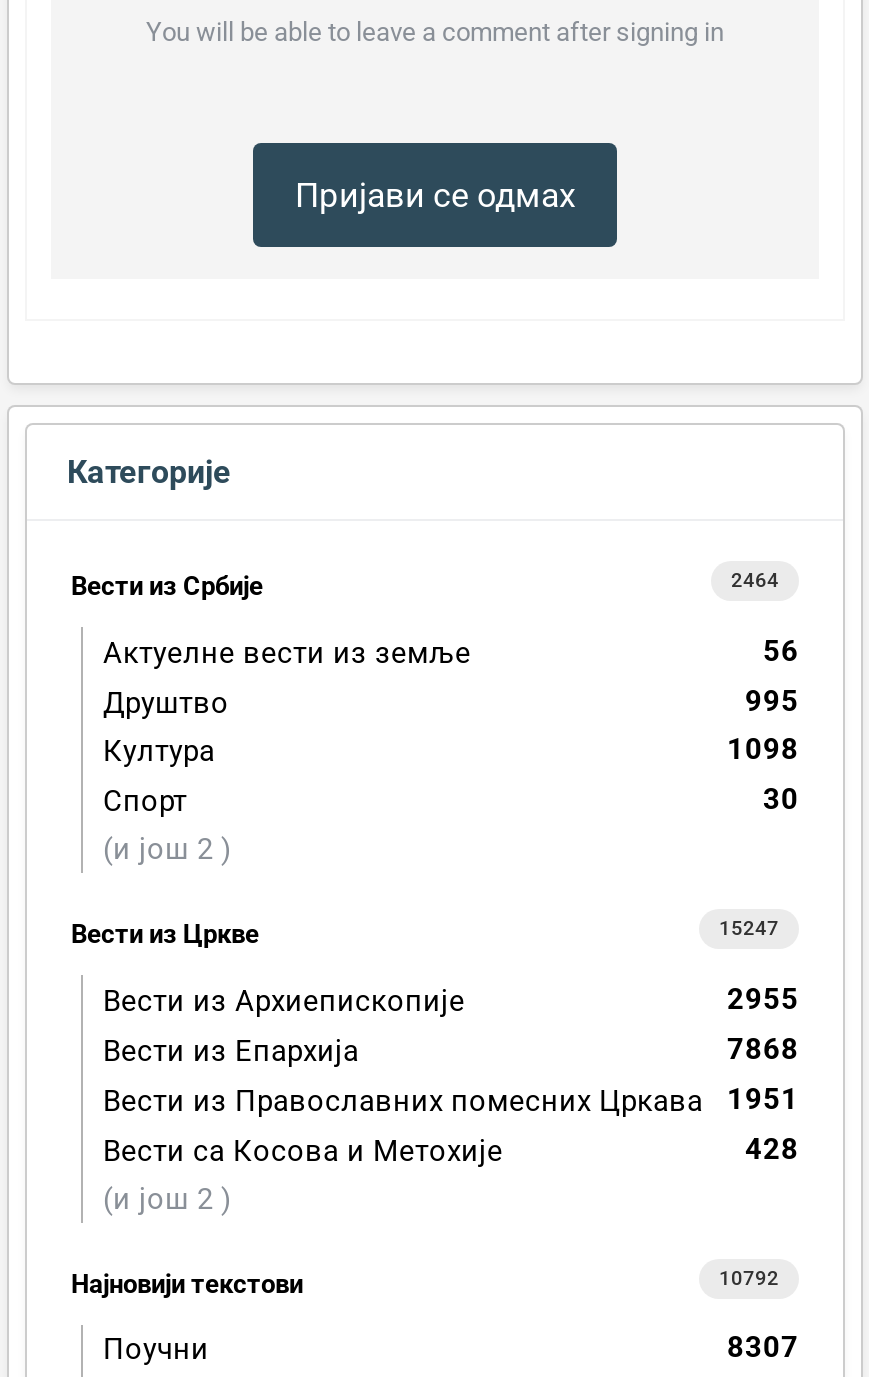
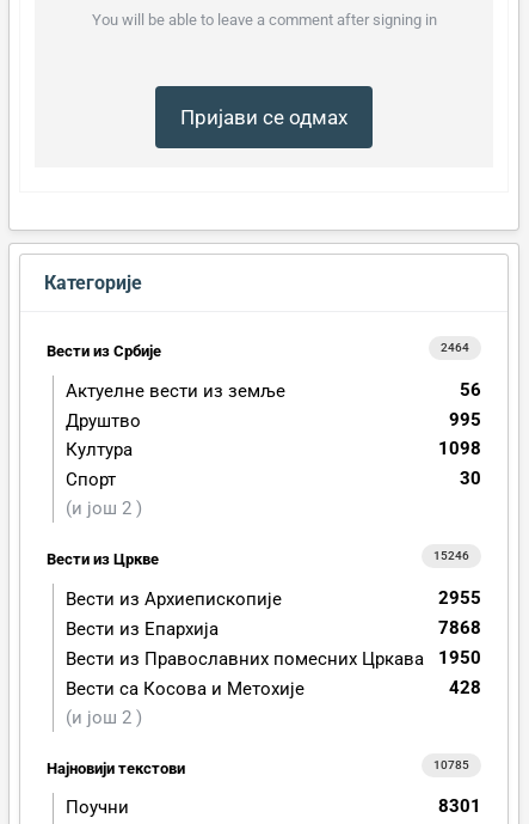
- 15247
+ 15246

- Вести из Православних помесних Цркава 1951
+ Вести из Православних помесних Цркава 1950

- 10792
+ 10785

- 8307
+ 8301
